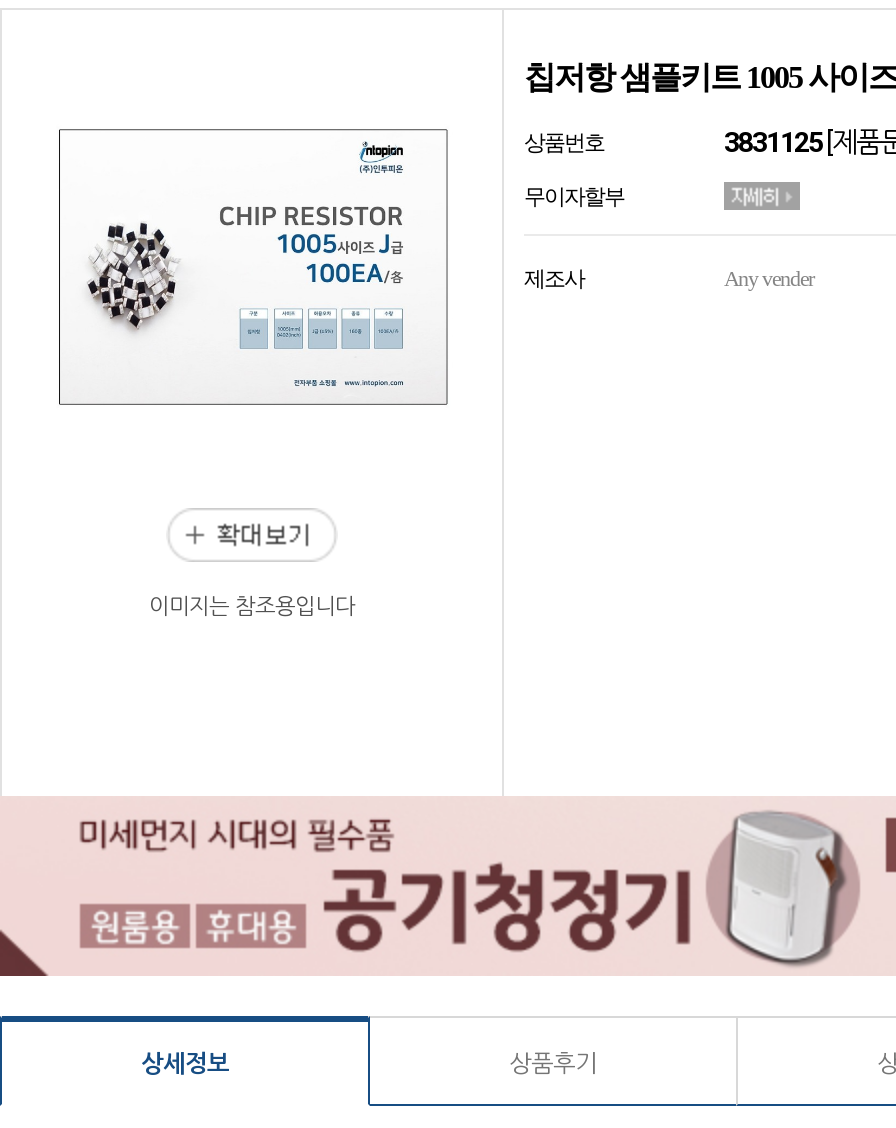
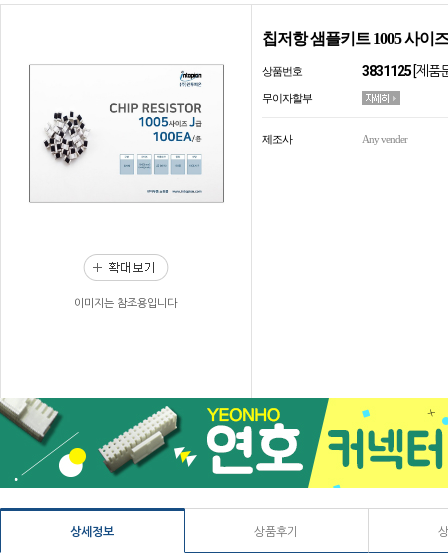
- [image]
+ [image]
